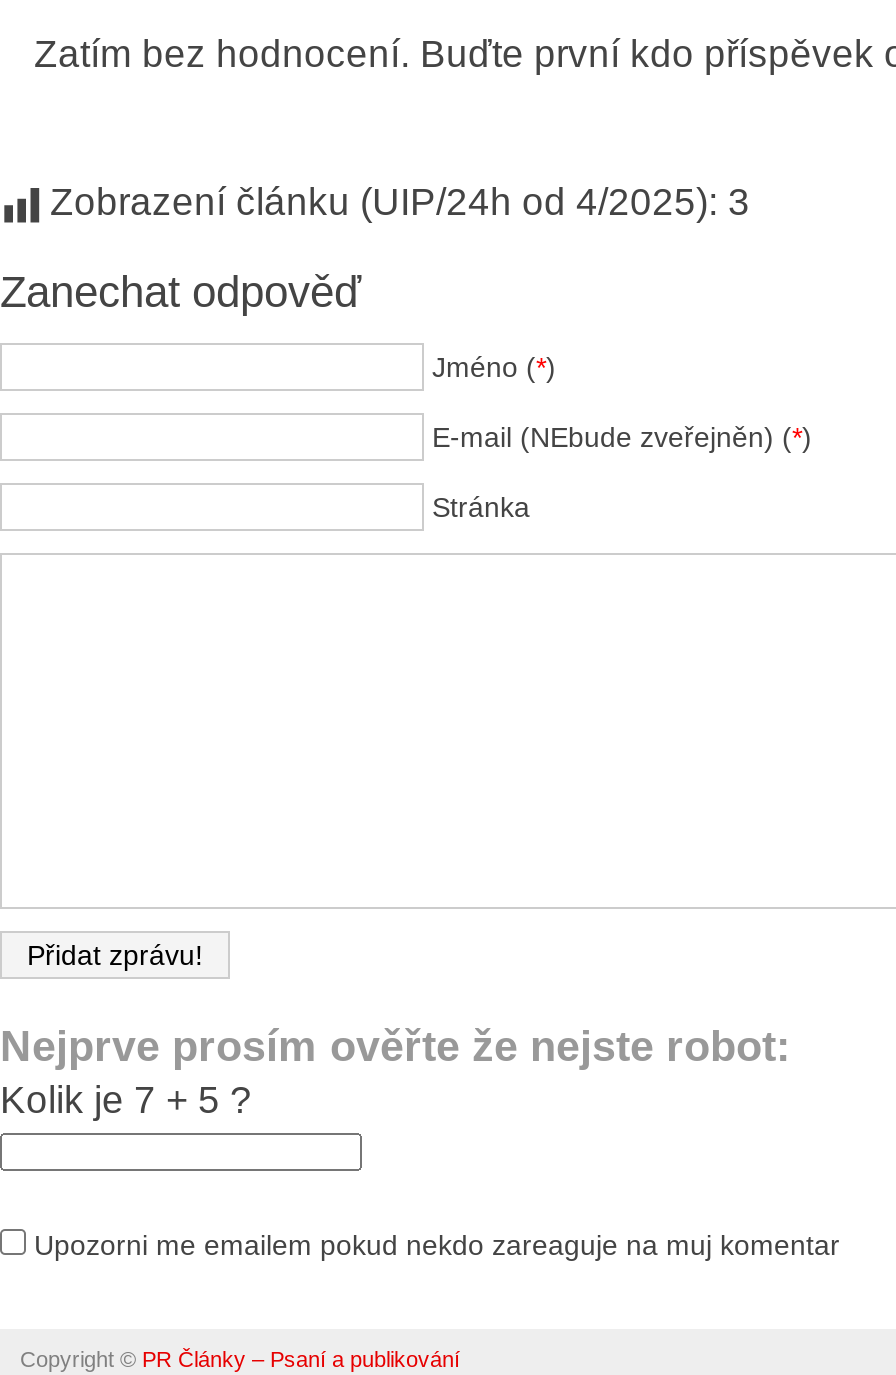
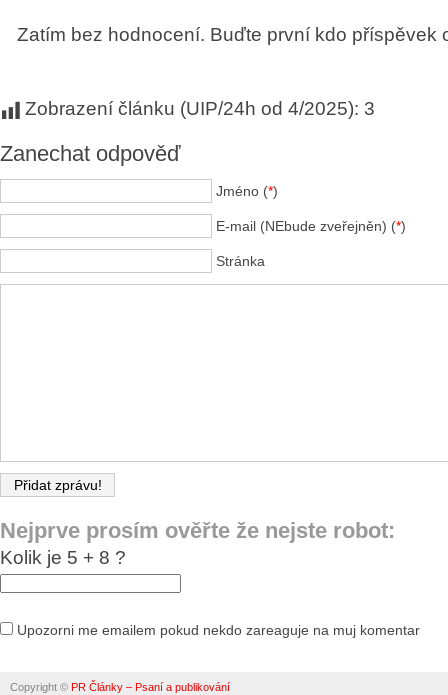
- Kolik je 7 + 5 ?
+ Kolik je 5 + 8 ?
